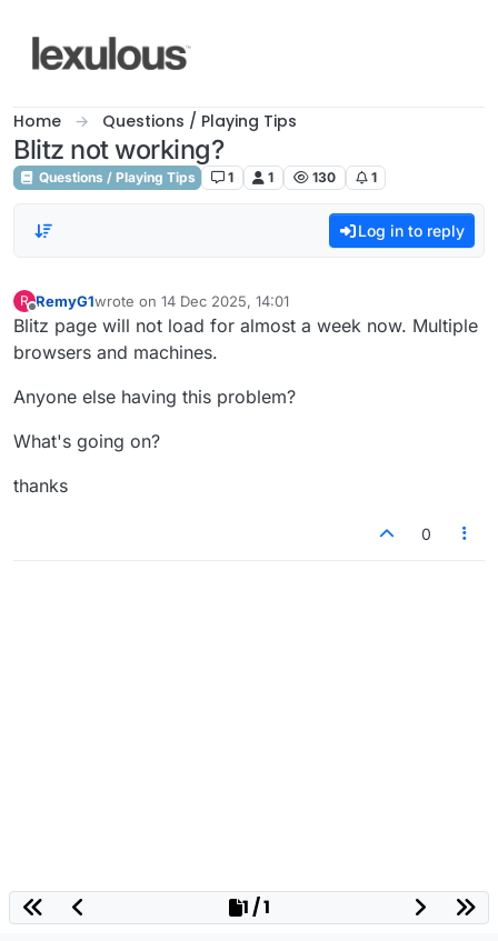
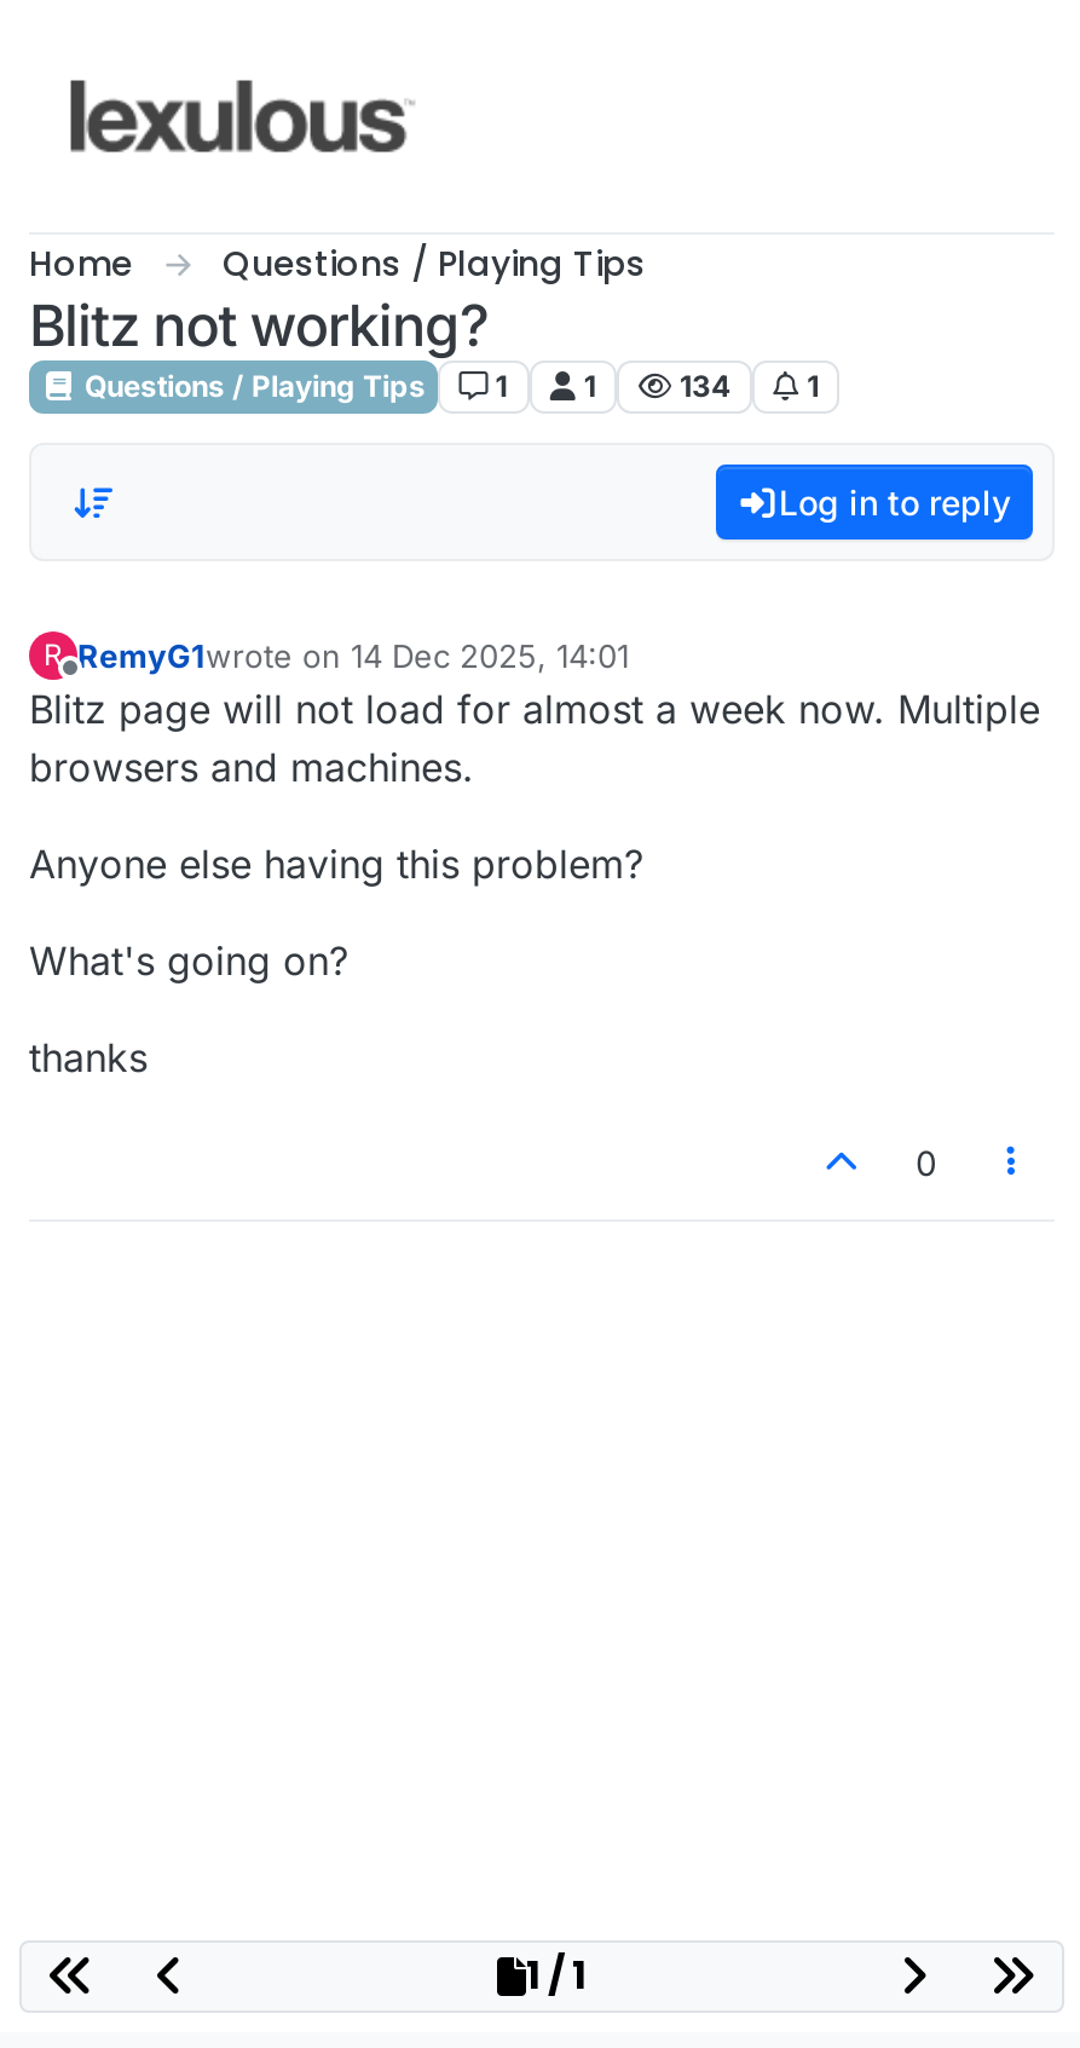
- 130
+ 134
